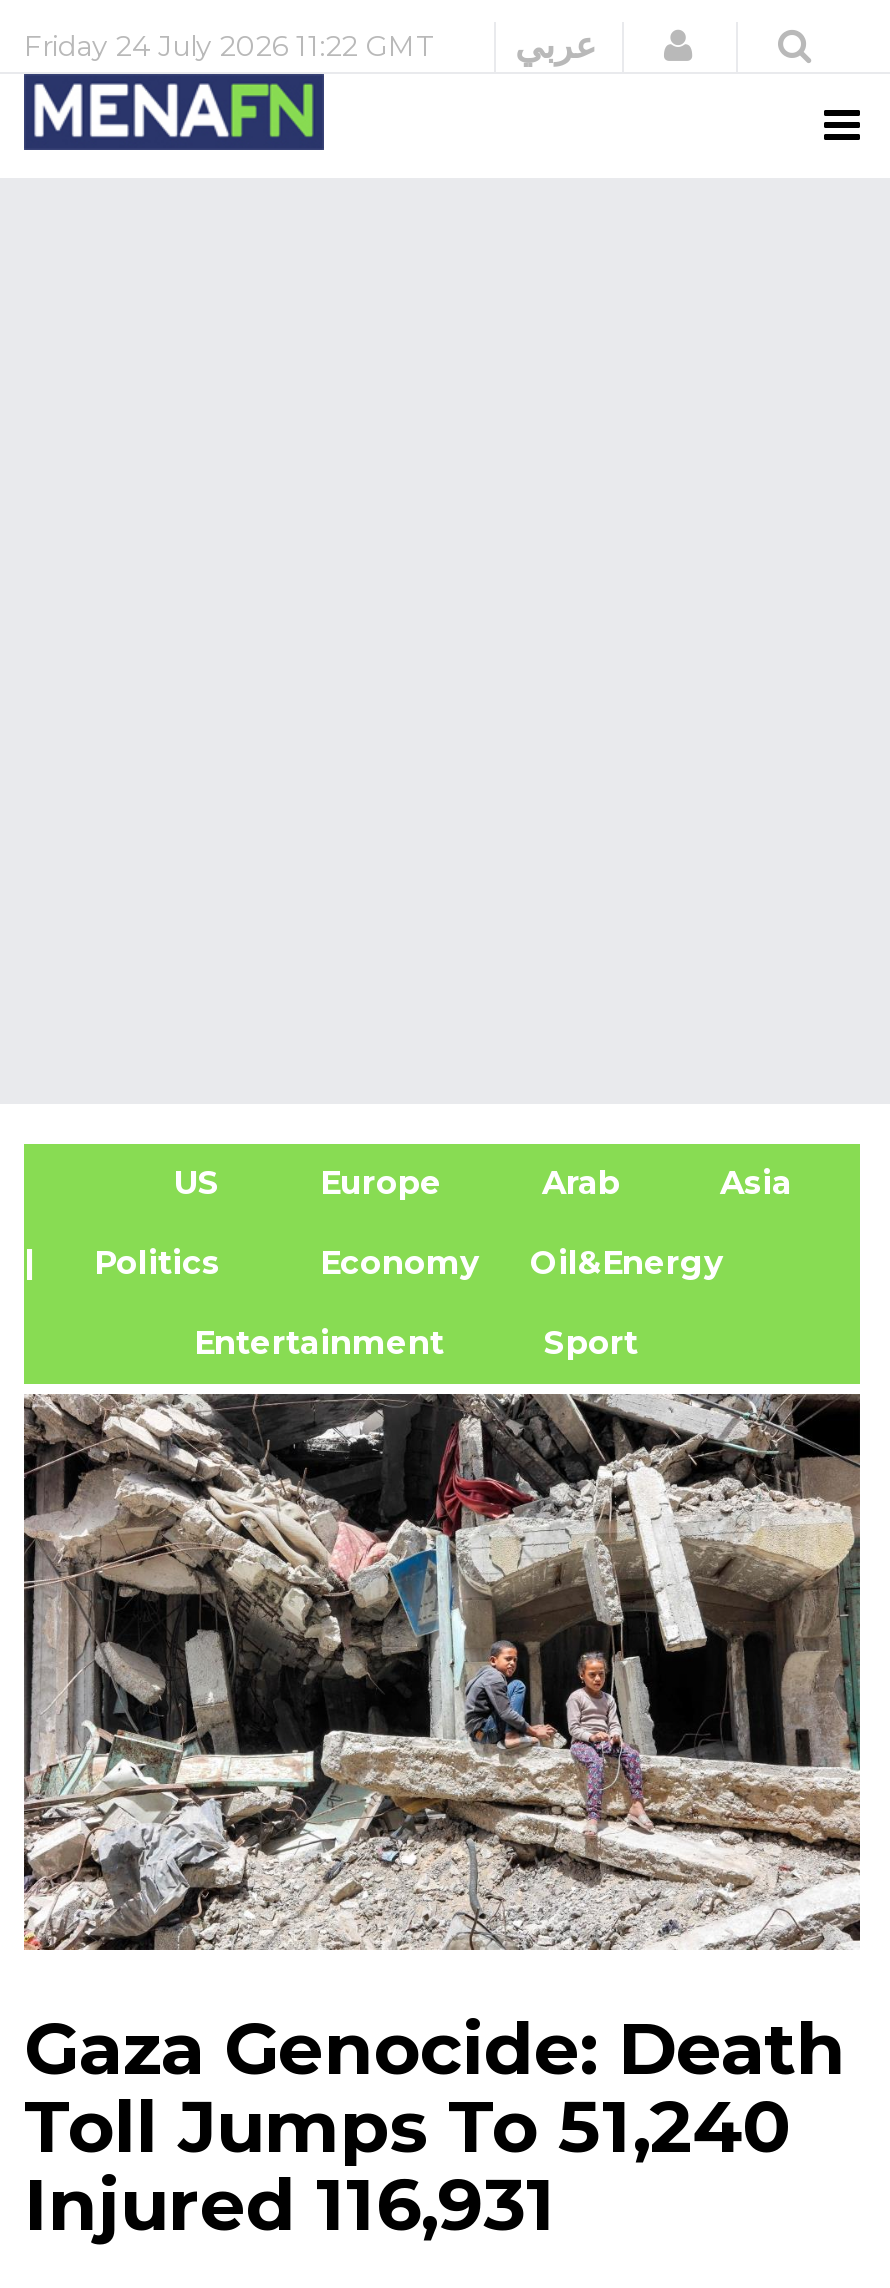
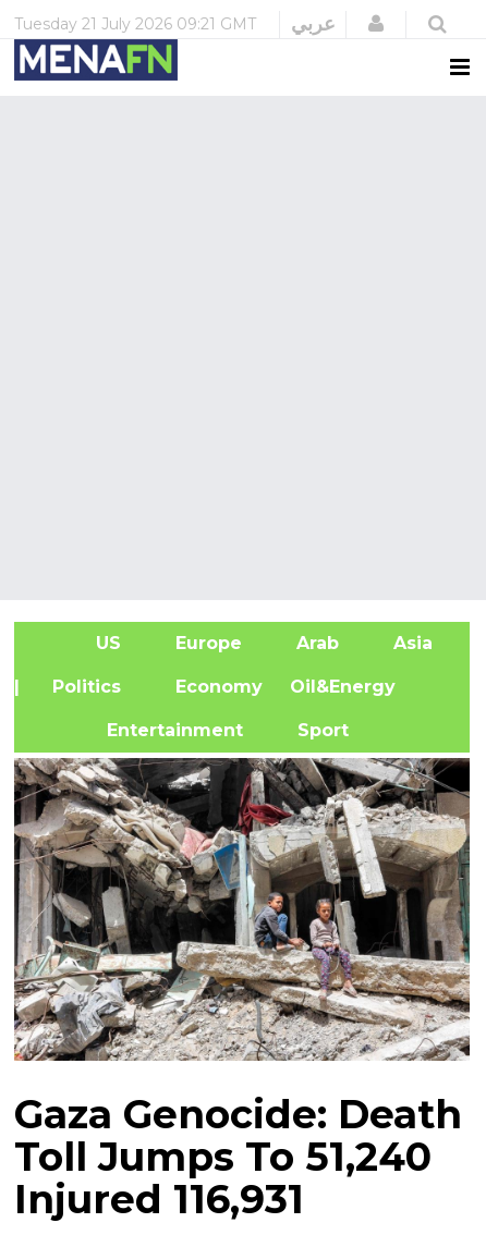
- Friday 24 July 2026 11:22 GMT
+ Tuesday 21 July 2026 09:21 GMT
